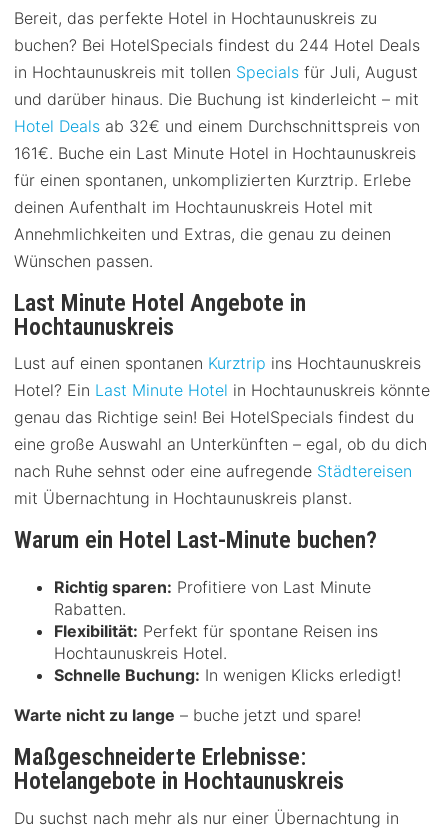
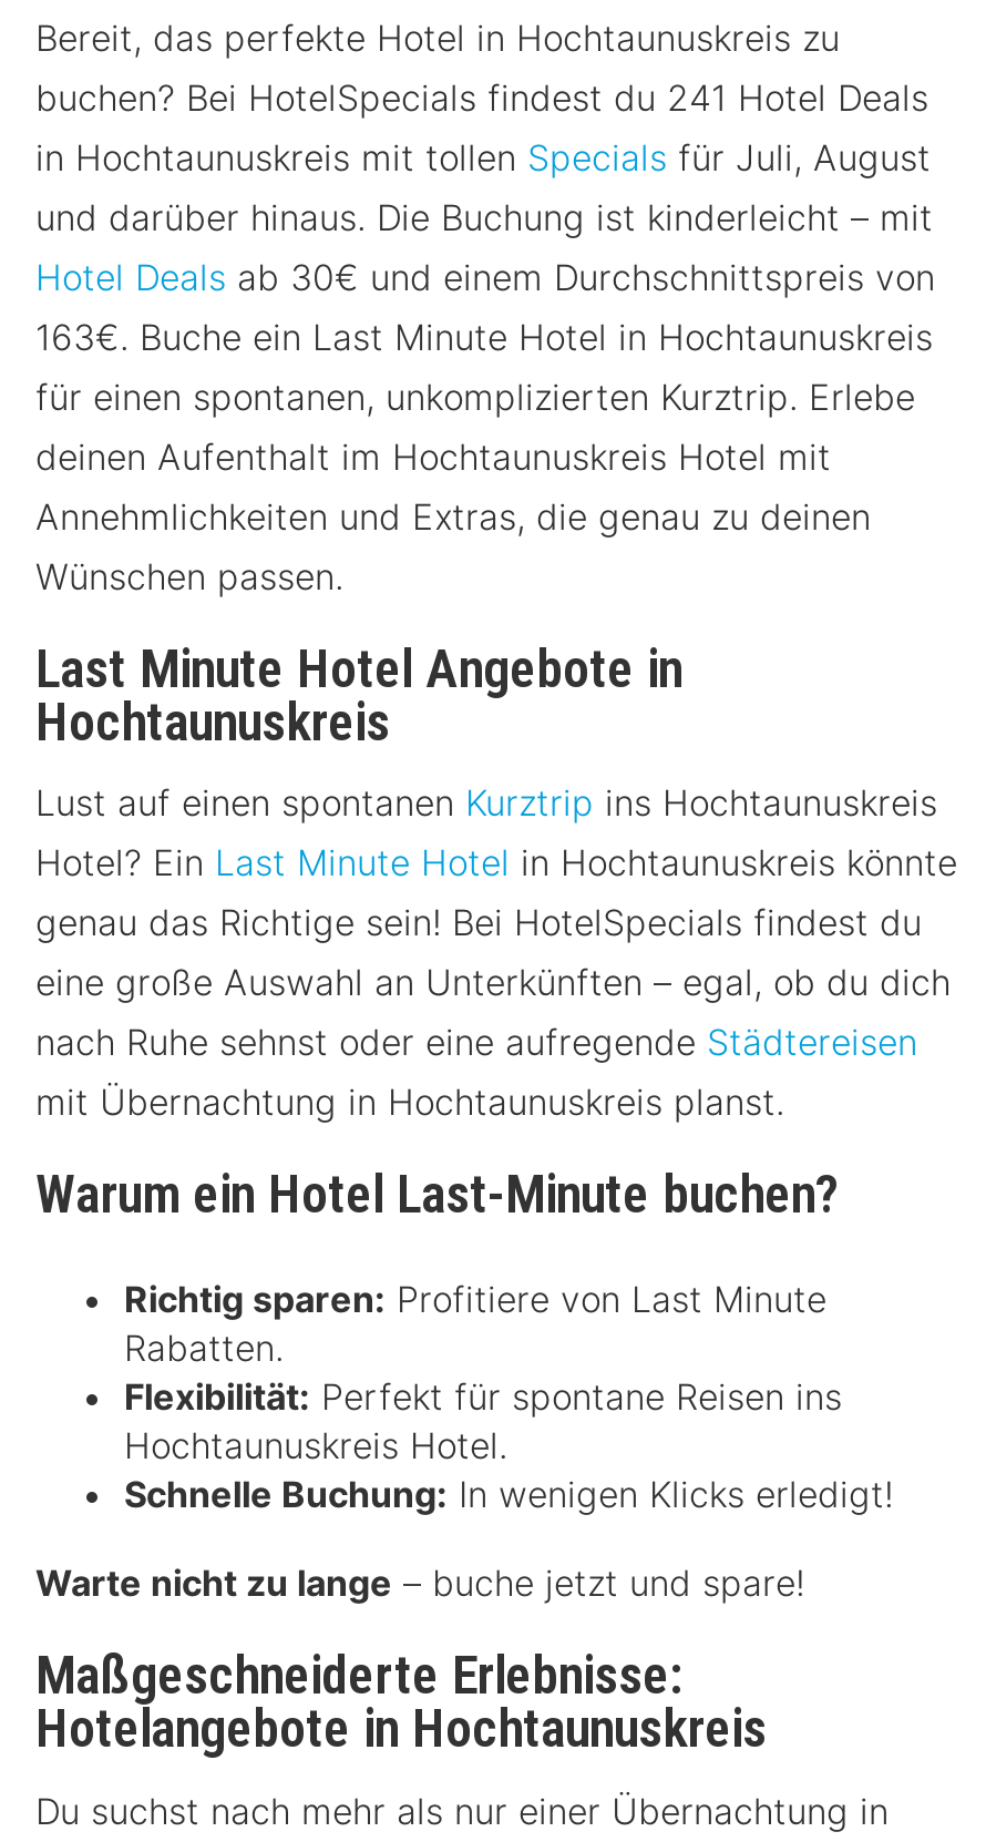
- buchen? Bei HotelSpecials findest du 244 Hotel Deals
+ buchen? Bei HotelSpecials findest du 241 Hotel Deals

- Hotel Deals ab 32€ und einem Durchschnittspreis von
+ Hotel Deals ab 30€ und einem Durchschnittspreis von

- 161€. Buche ein Last Minute Hotel in Hochtaunuskreis
+ 163€. Buche ein Last Minute Hotel in Hochtaunuskreis
